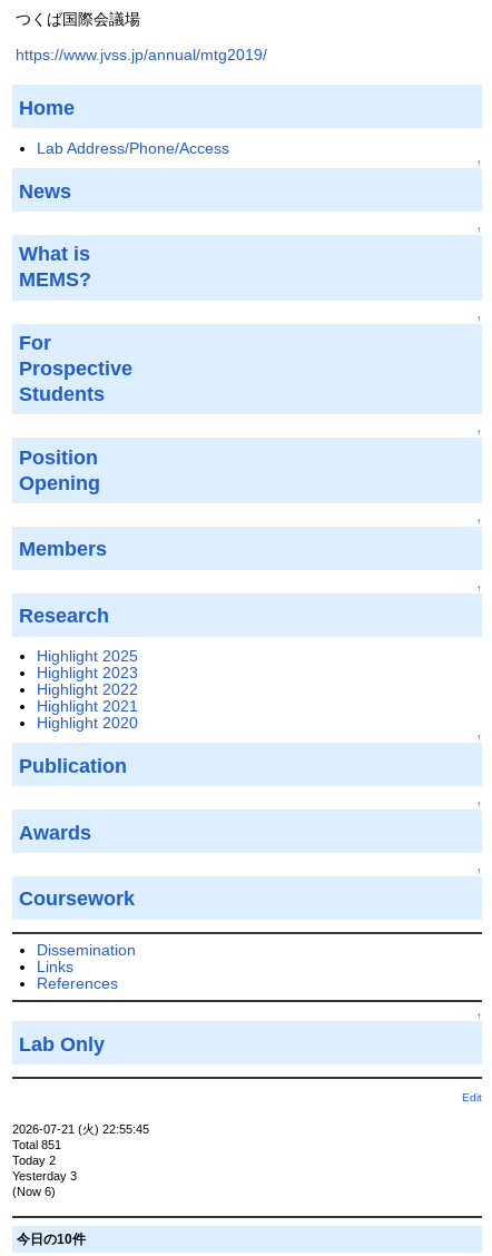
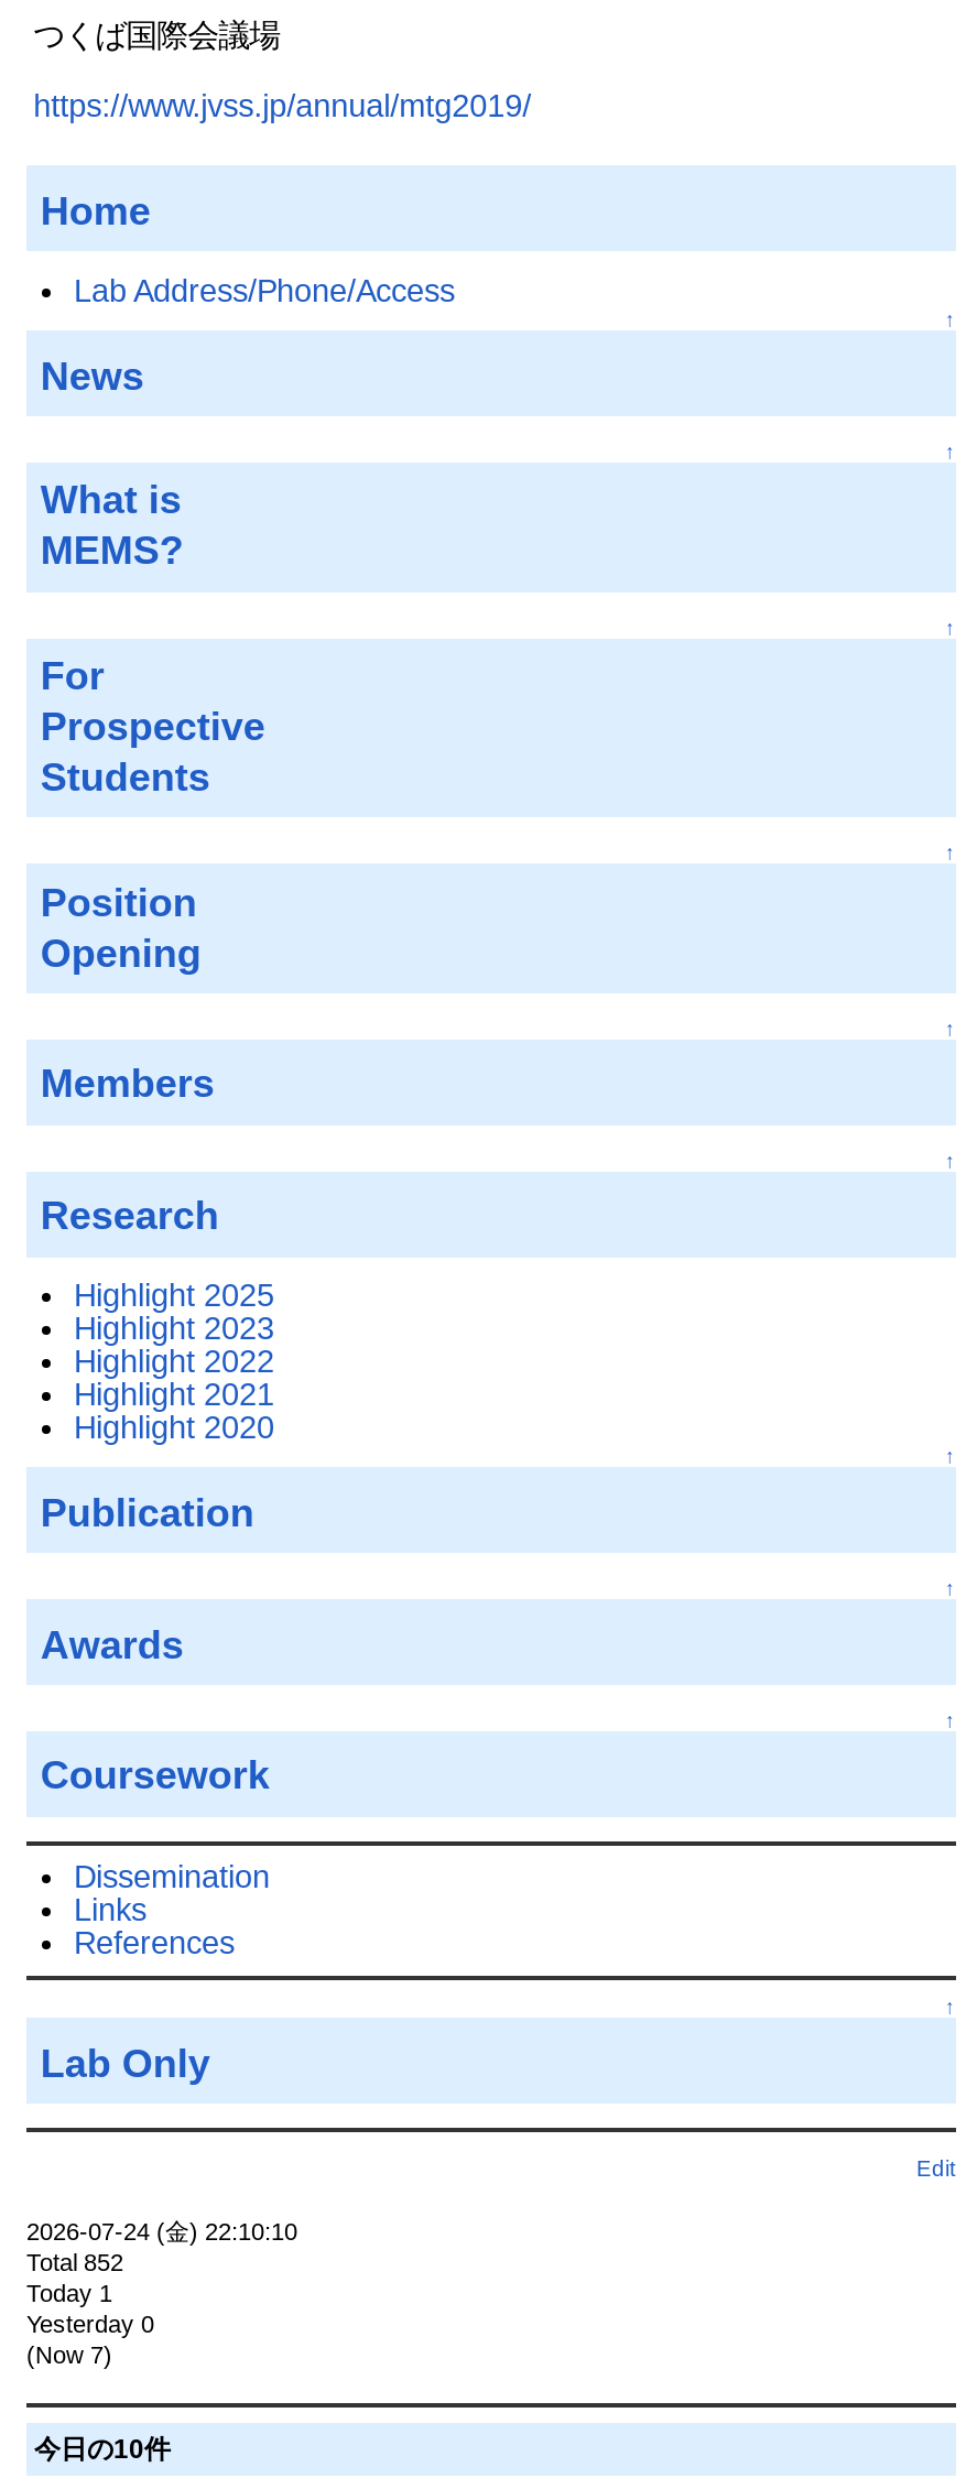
- 2026-07-21 (火) 22:55:45
- Total 851
- Today 2
- Yesterday 3
- (Now 6)
+ 2026-07-24 (金) 22:10:10
+ Total 852
+ Today 1
+ Yesterday 0
+ (Now 7)
